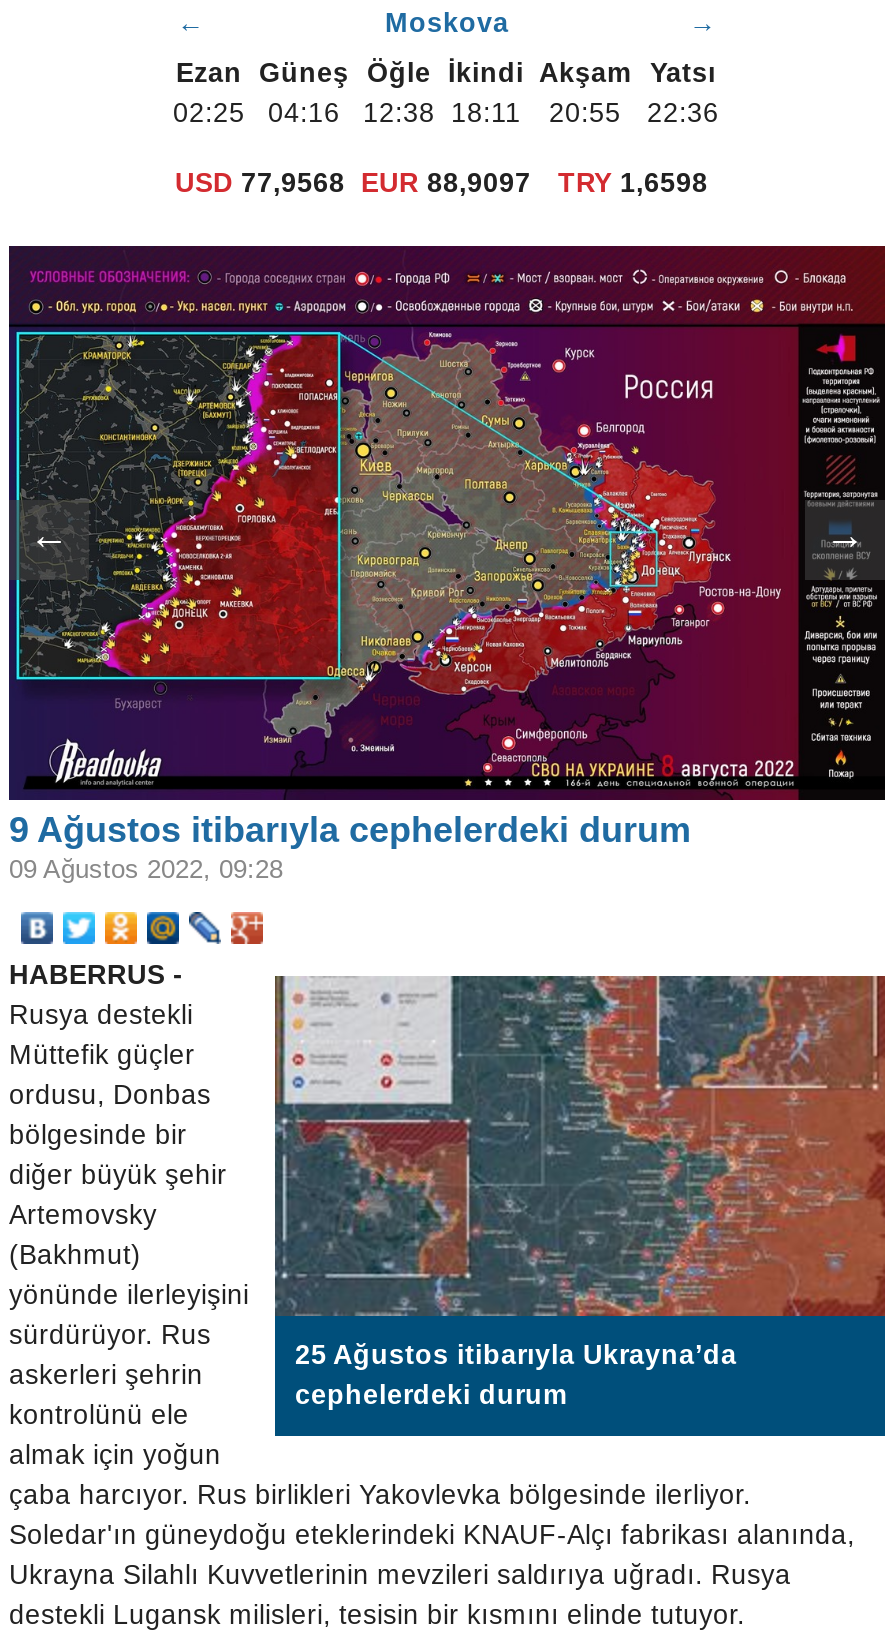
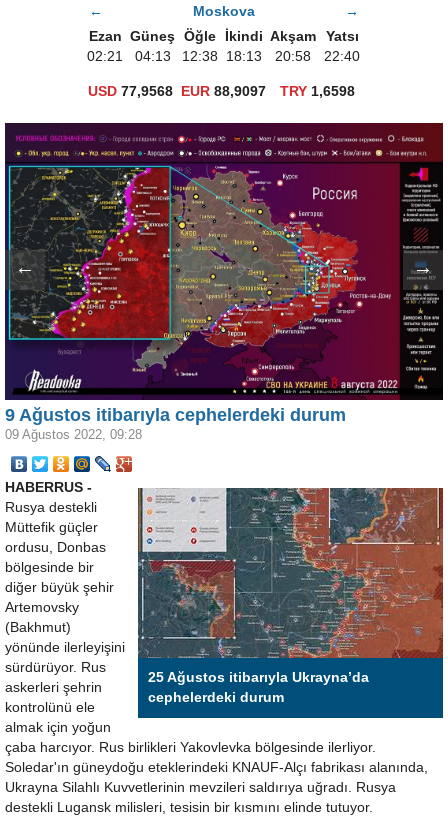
- 02:25
+ 02:21

- 04:16
+ 04:13

- 12:38 18:11
+ 12:38 18:13

- 20:55
+ 20:58

- 22:36
+ 22:40
